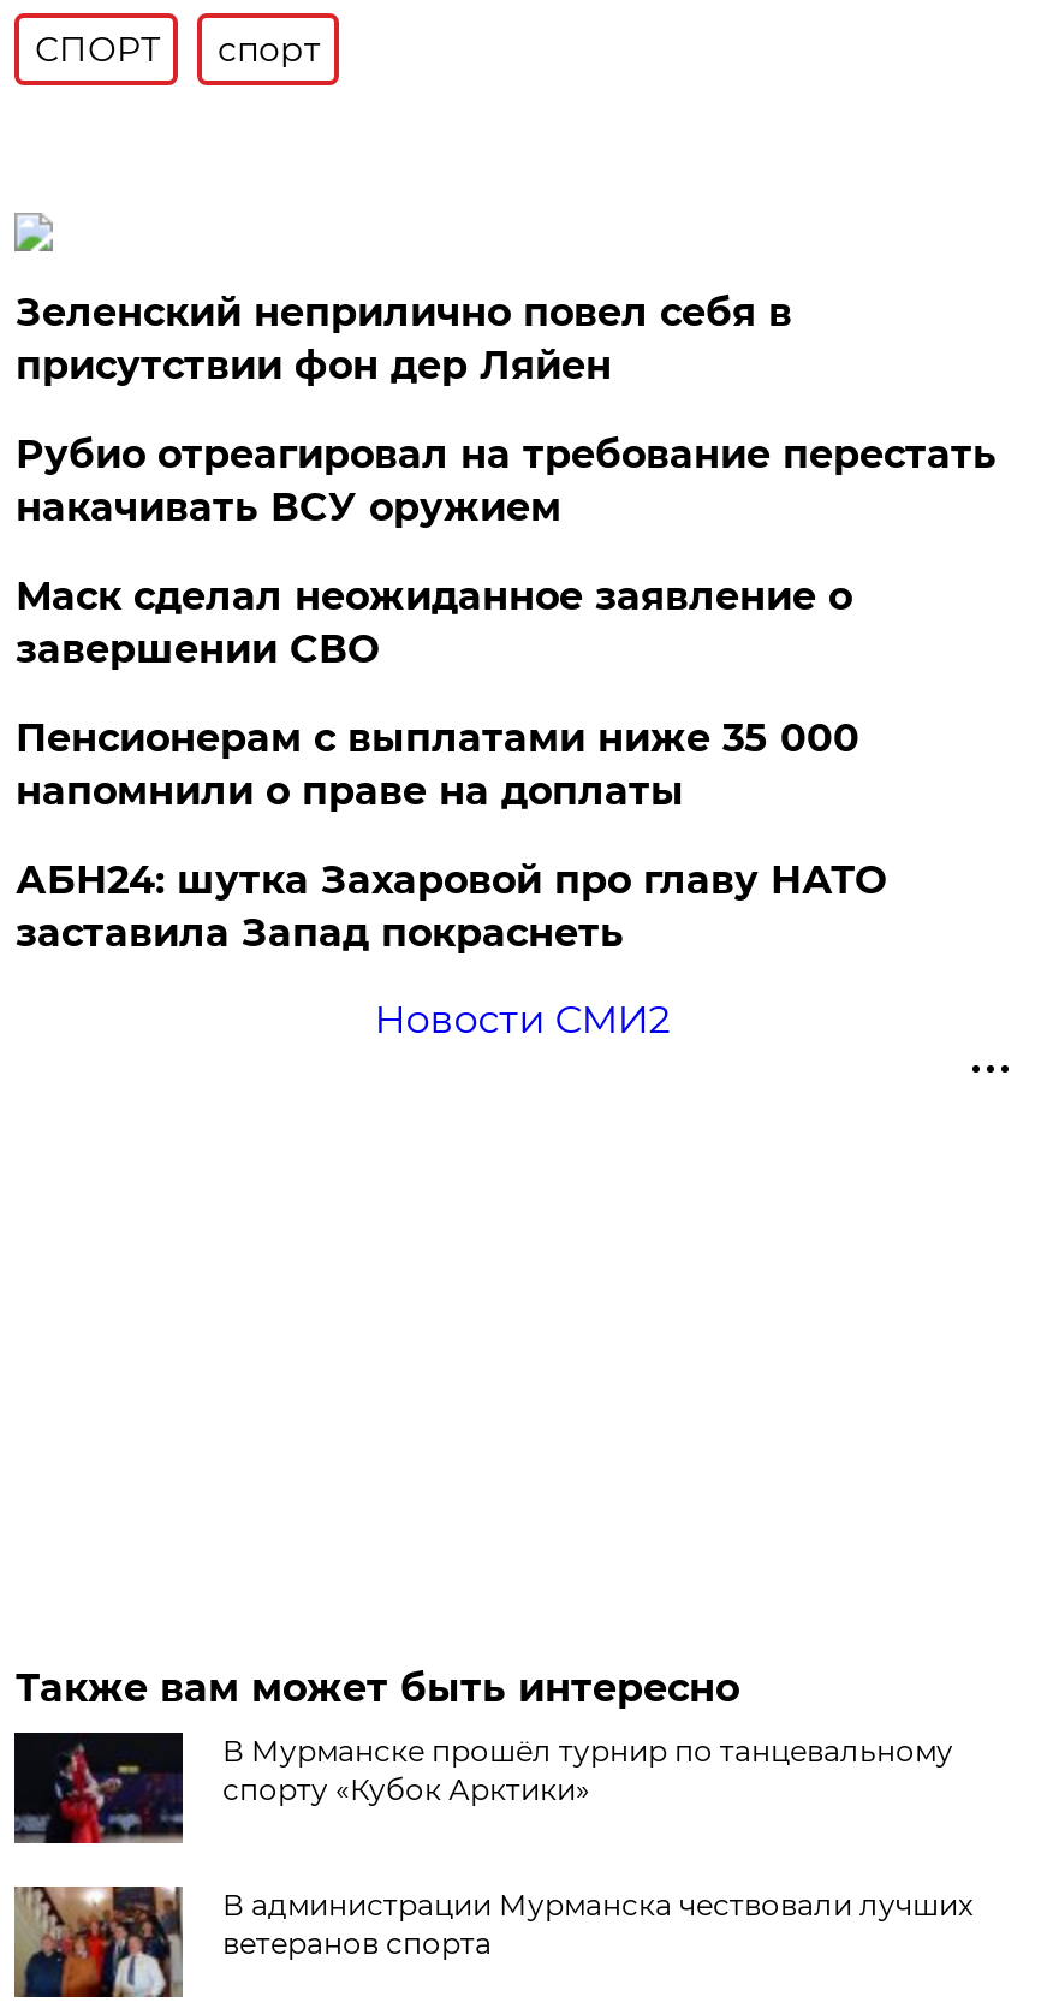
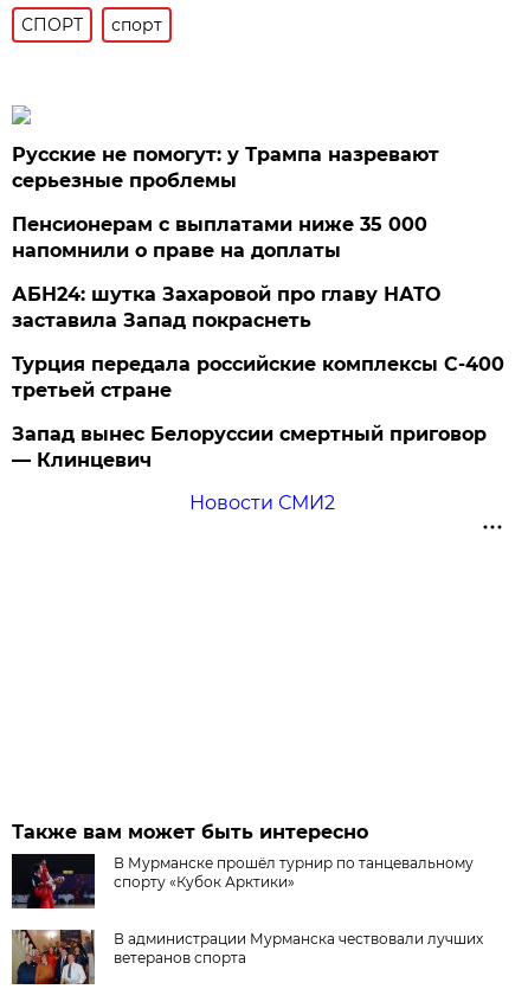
- Зеленский неприлично повел cебя в
- присутствии фон дер Ляйен
- Рубио отреагировал на требование перестать
- накачивать ВСУ оружием
- Маск сделал неожиданное заявление о
- завершении СВО
+ Русские не помогут: у Трампа назревают
+ серьезные проблемы

moved up: Пенсионерам с выплатами ниже 35 000 | напомнили о праве на доплаты | АБН24: шутка Захаровой про главу НАТО | заставила Запад покраснеть

+ Турция передала российские комплексы С-400
+ третьей стране
+ Запад вынес Белоруссии смертный приговор
+ — Клинцевич
